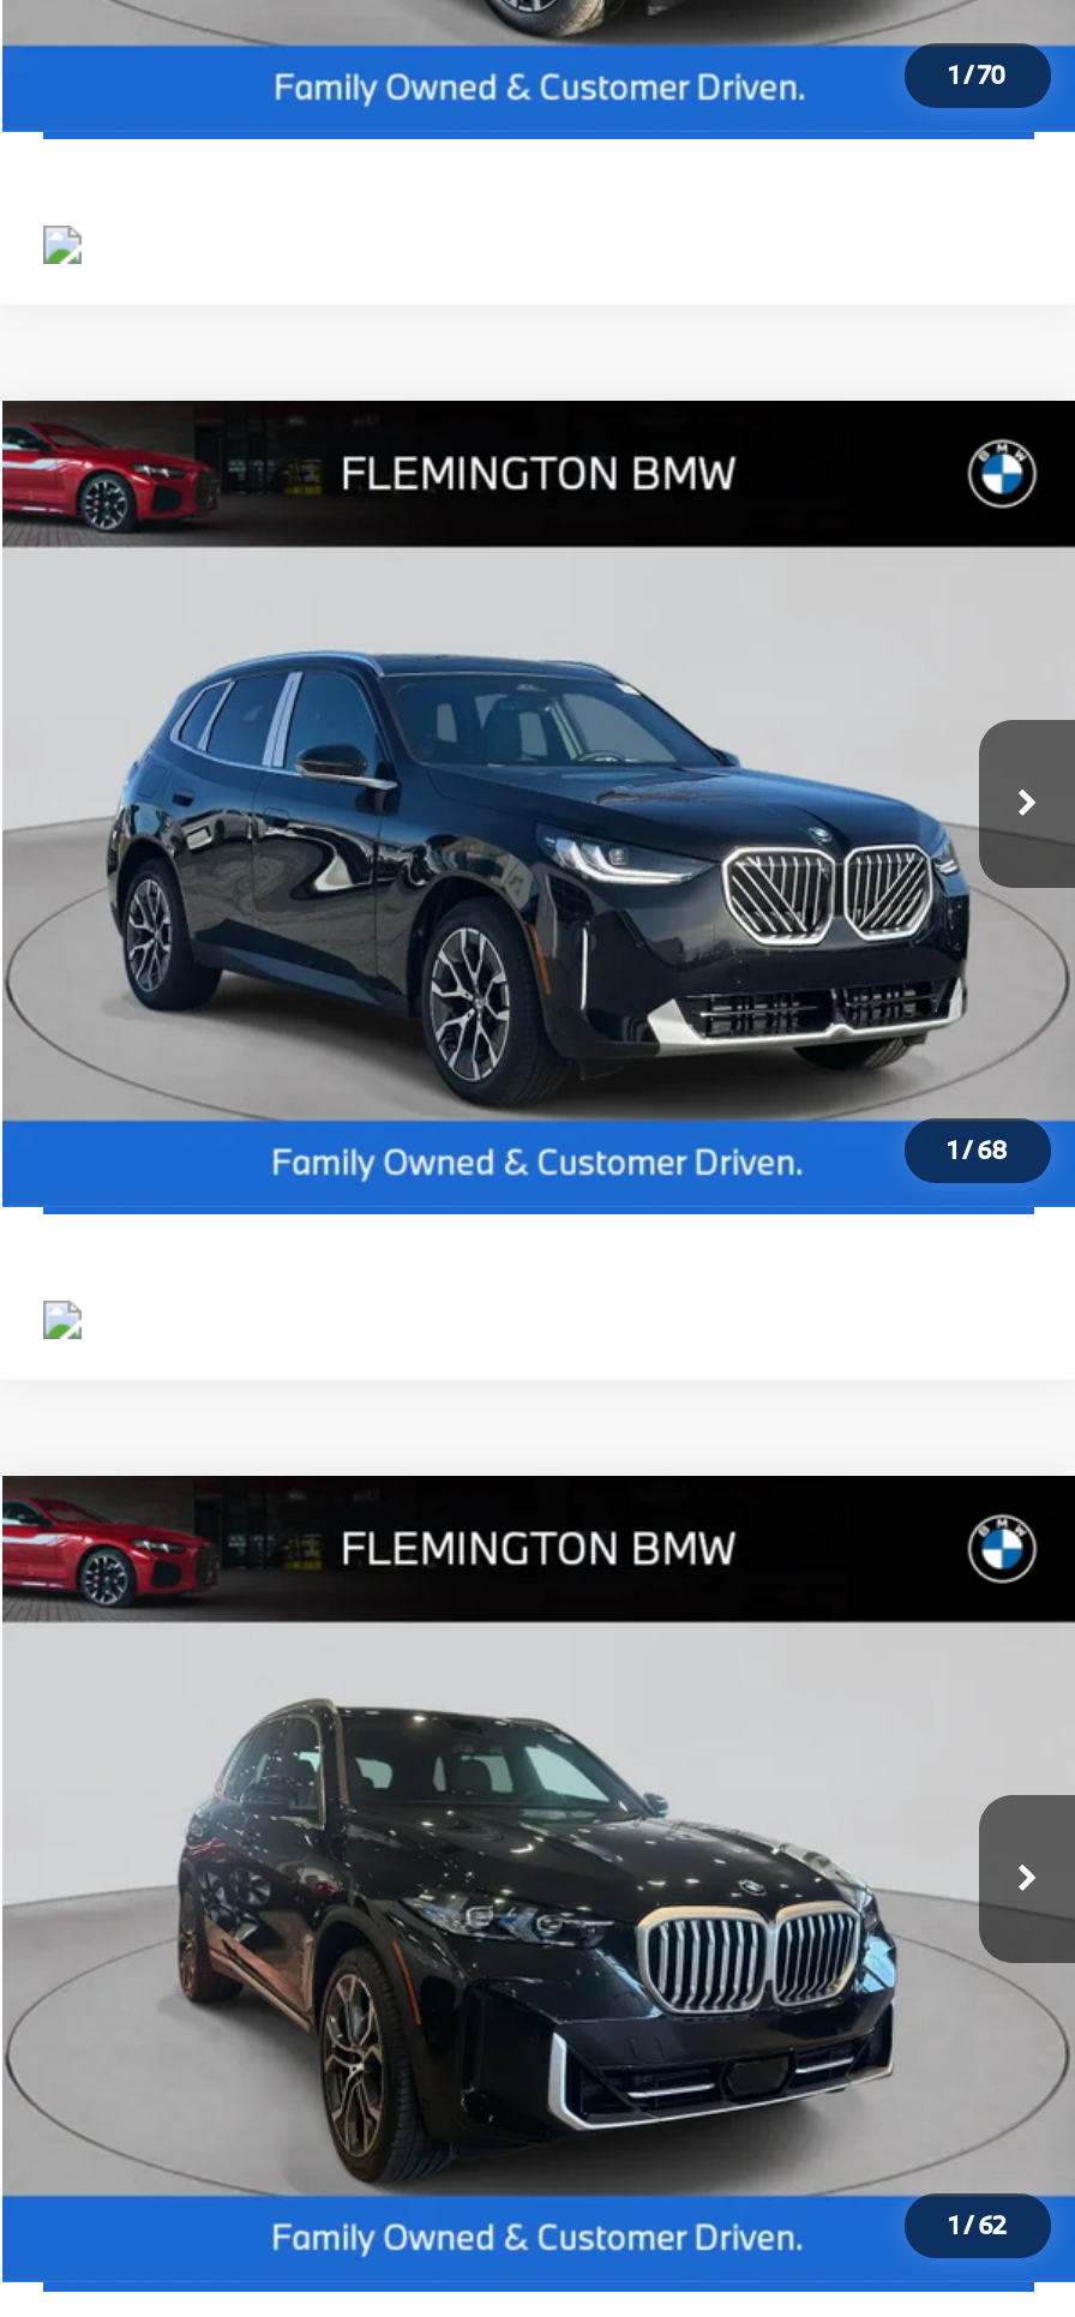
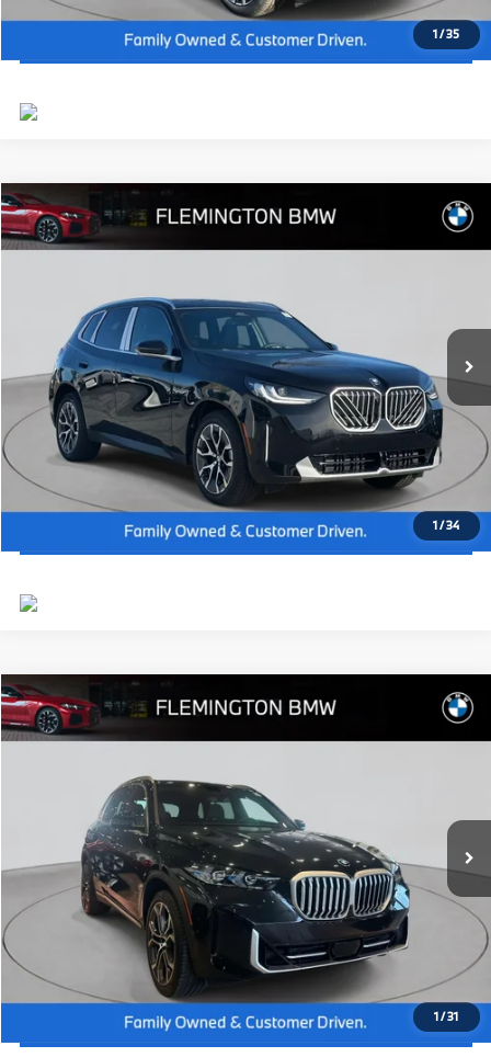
- 1 / 70
+ 1 / 35

- 1 / 68
+ 1 / 34

- 1 / 62
+ 1 / 31
